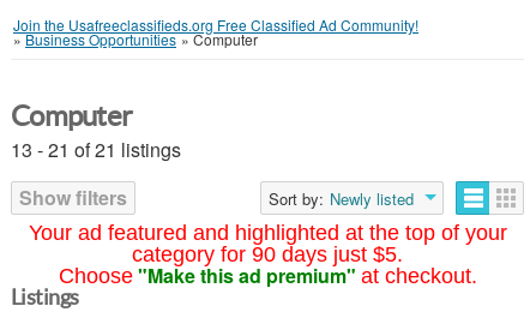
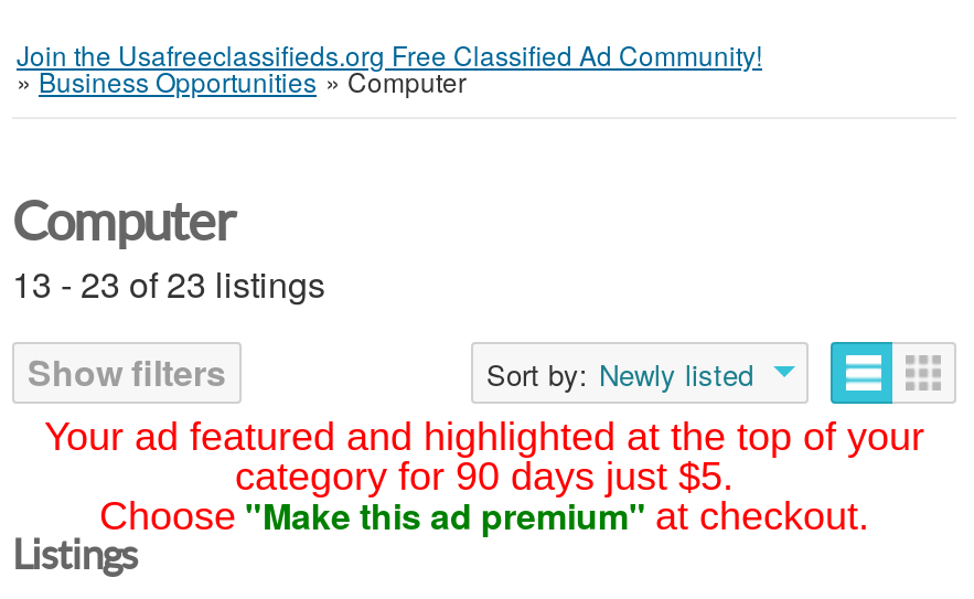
- 13 - 21 of 21 listings
+ 13 - 23 of 23 listings
